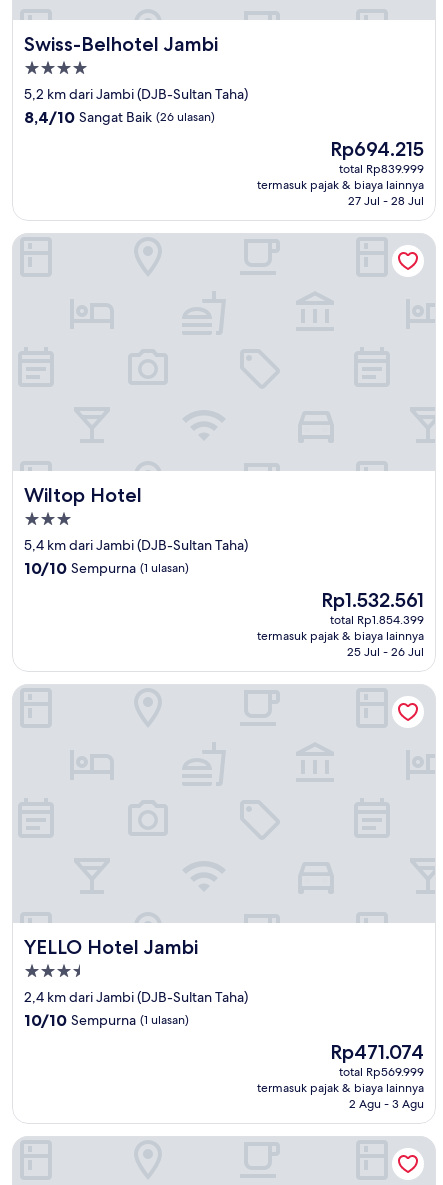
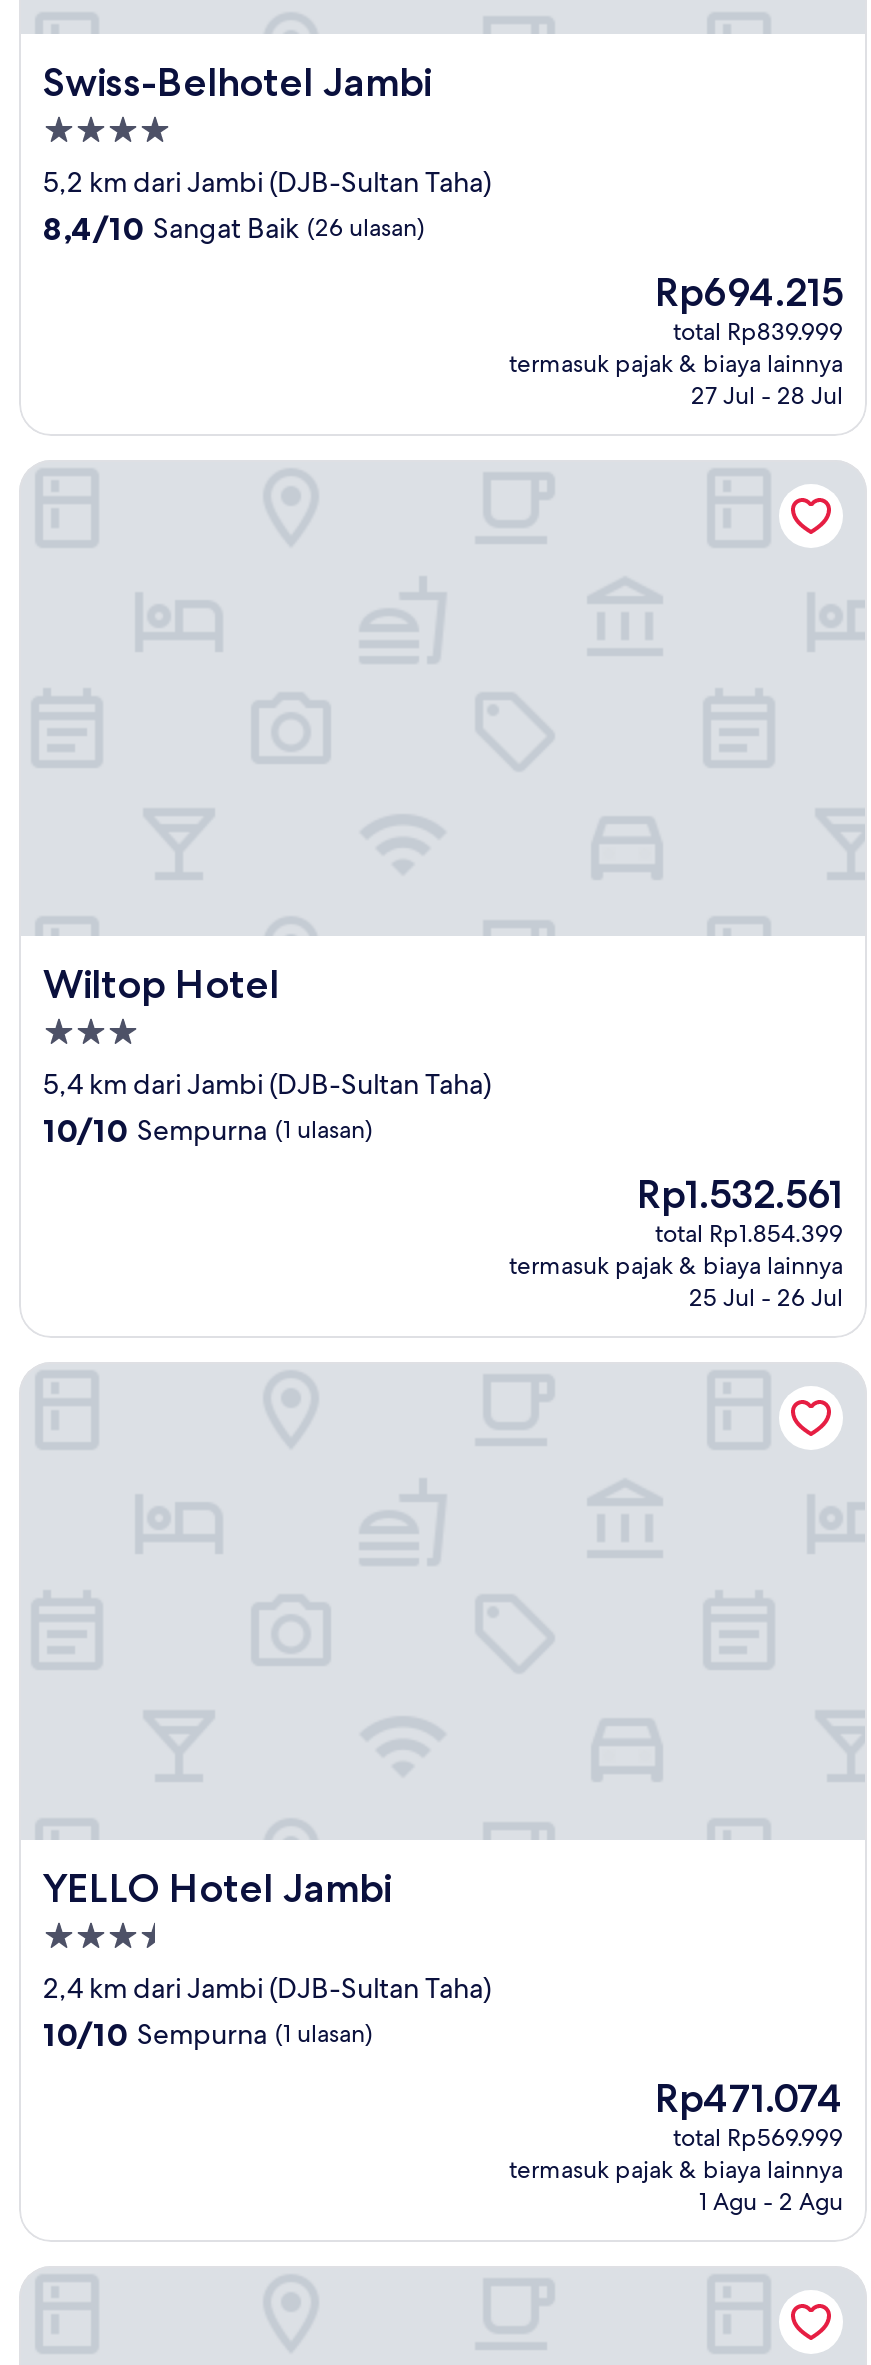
- 2 Agu - 3 Agu
+ 1 Agu - 2 Agu
